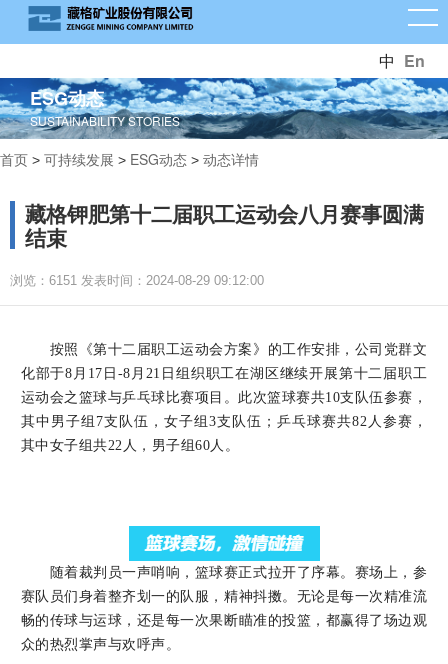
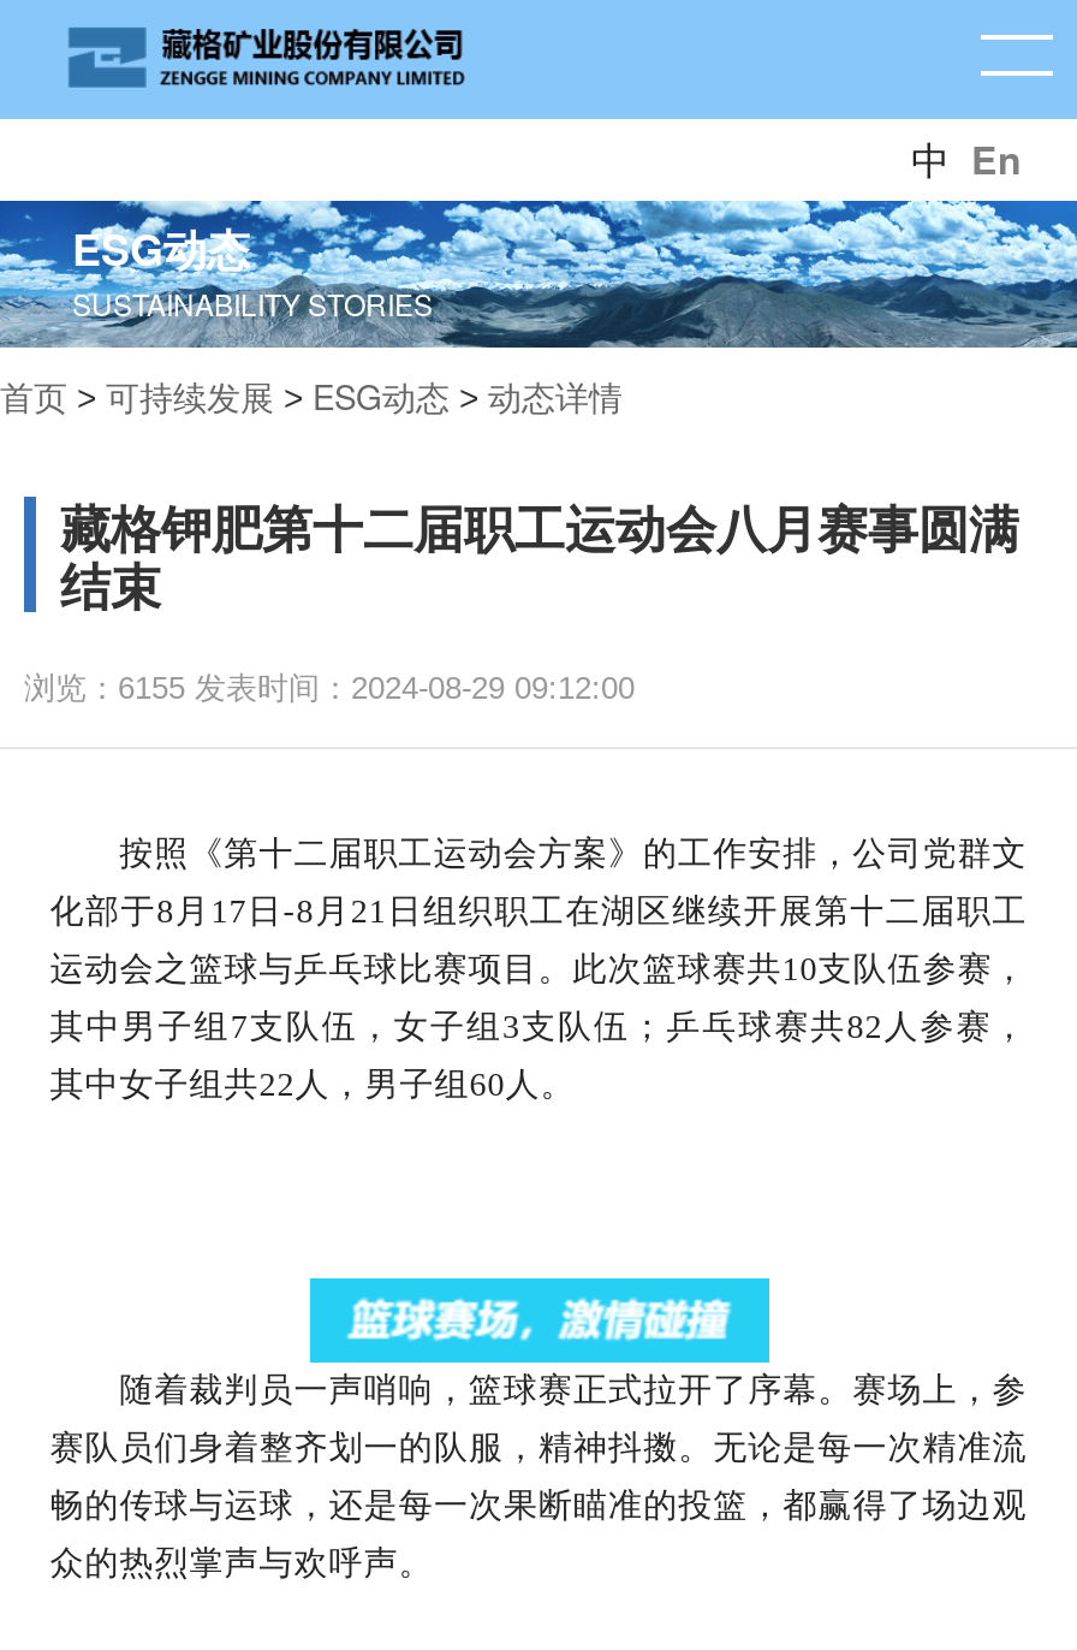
- 浏览：6151 发表时间：2024-08-29 09:12:00
+ 浏览：6155 发表时间：2024-08-29 09:12:00
